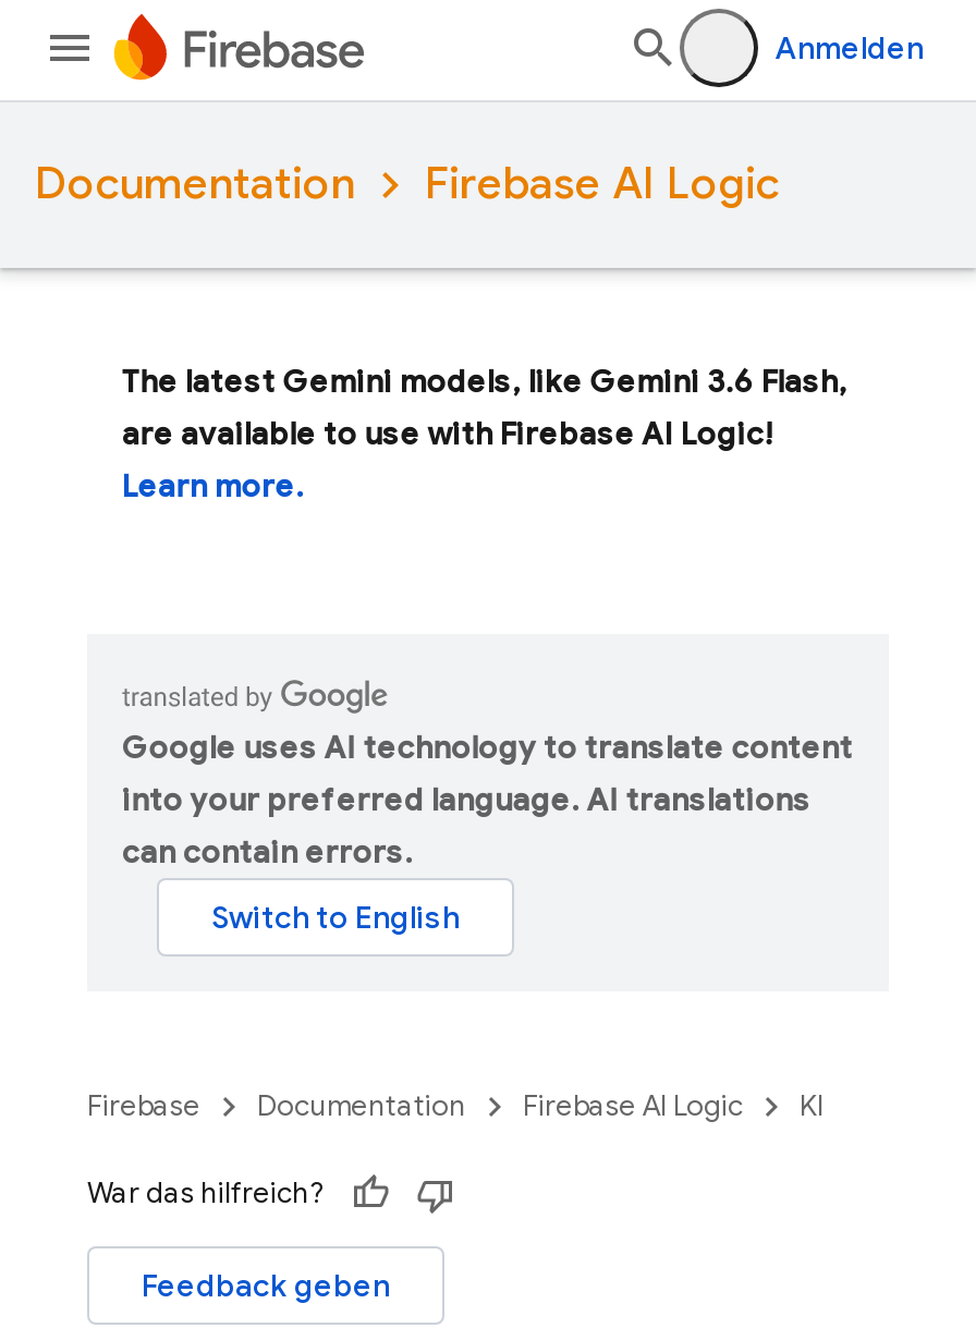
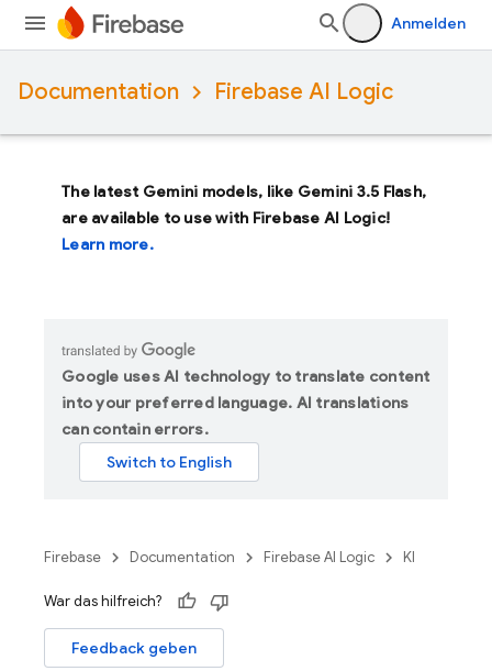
- The latest Gemini models, like Gemini 3.6 Flash,
+ The latest Gemini models, like Gemini 3.5 Flash,
